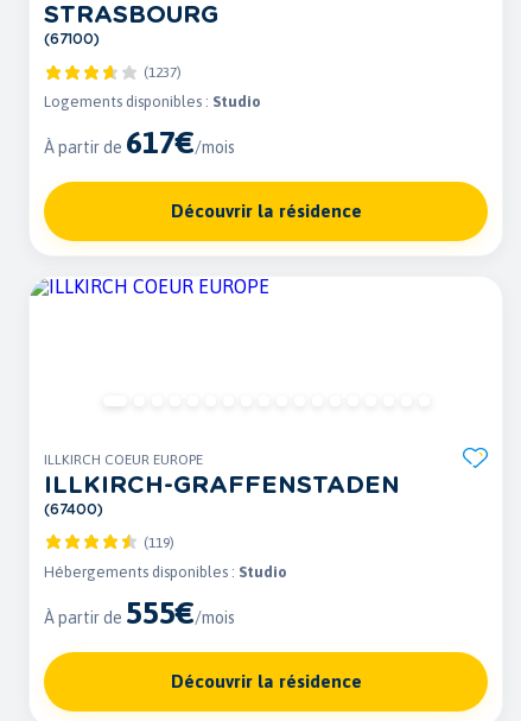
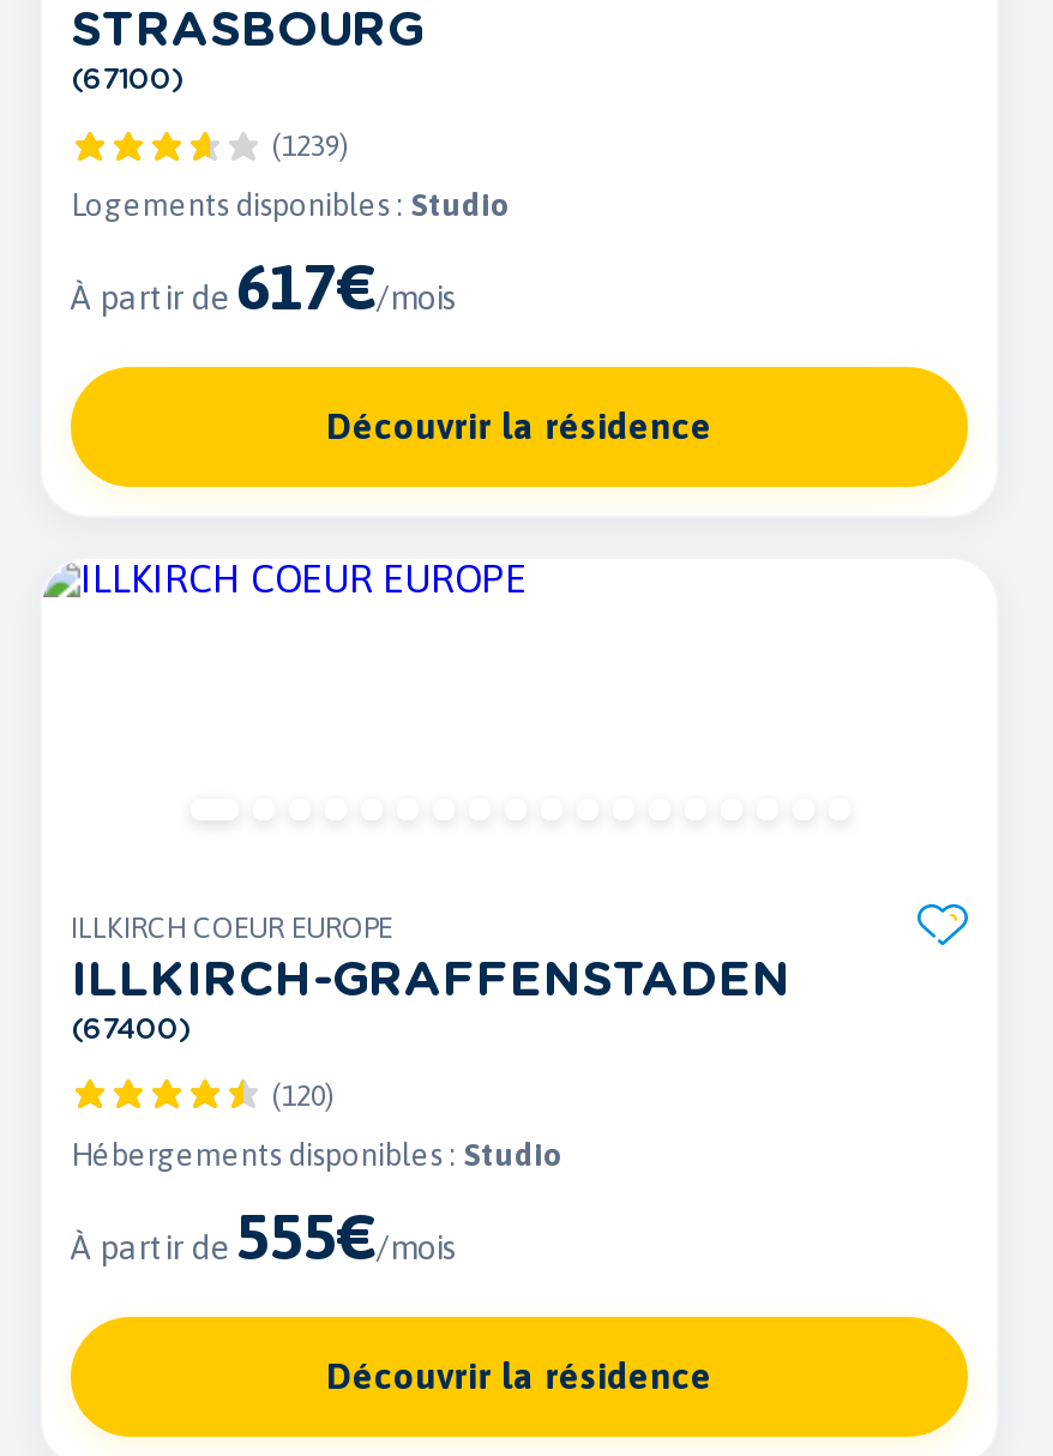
- (1237)
+ (1239)

- (119)
+ (120)
